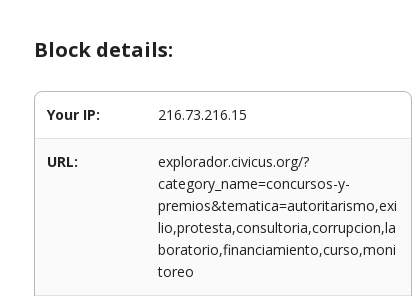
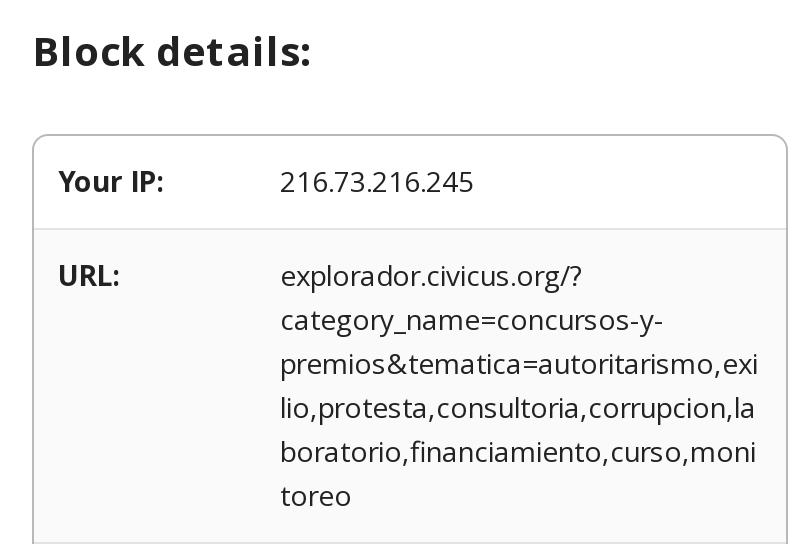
- 216.73.216.15
+ 216.73.216.245
